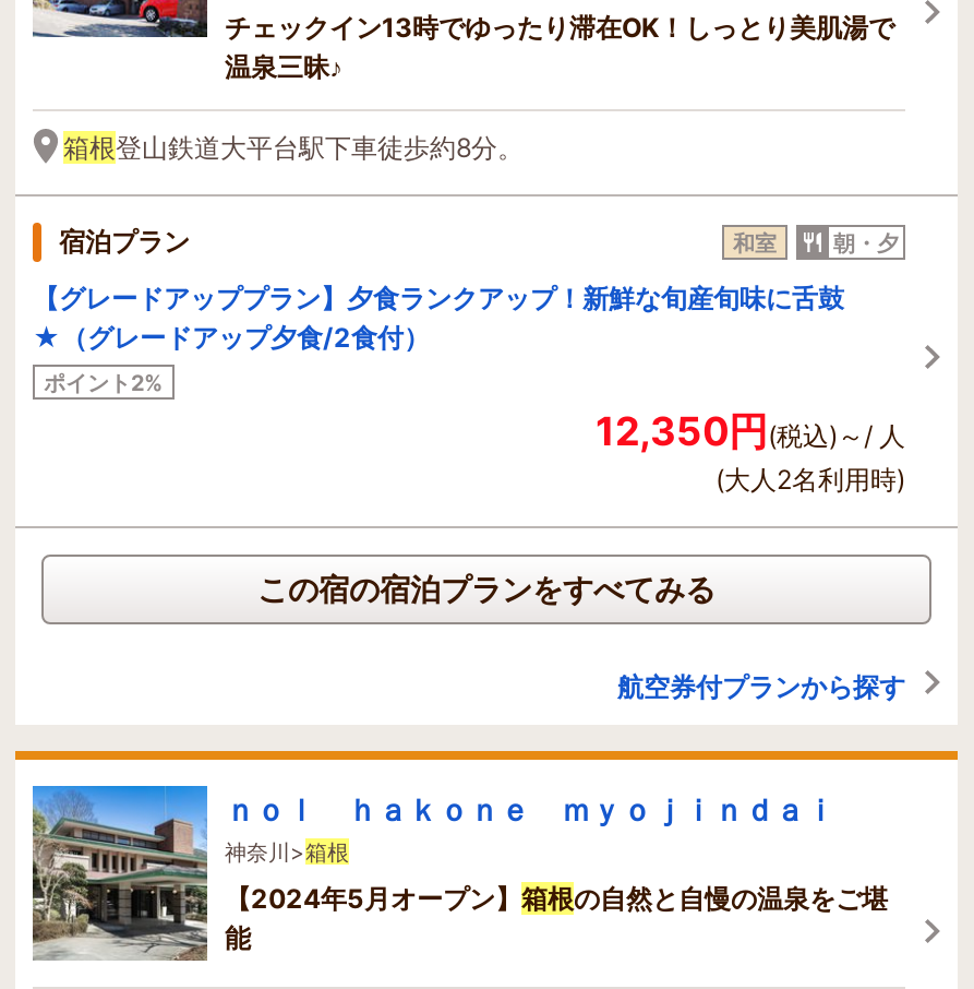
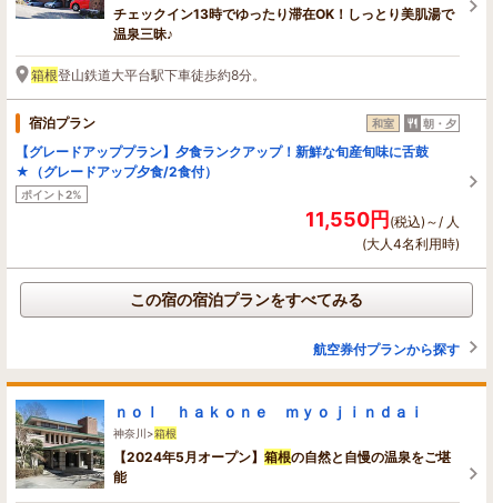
- 12,350円(税込)～/ 人
+ 11,550円(税込)～/ 人

- (大人2名利用時)
+ (大人4名利用時)
